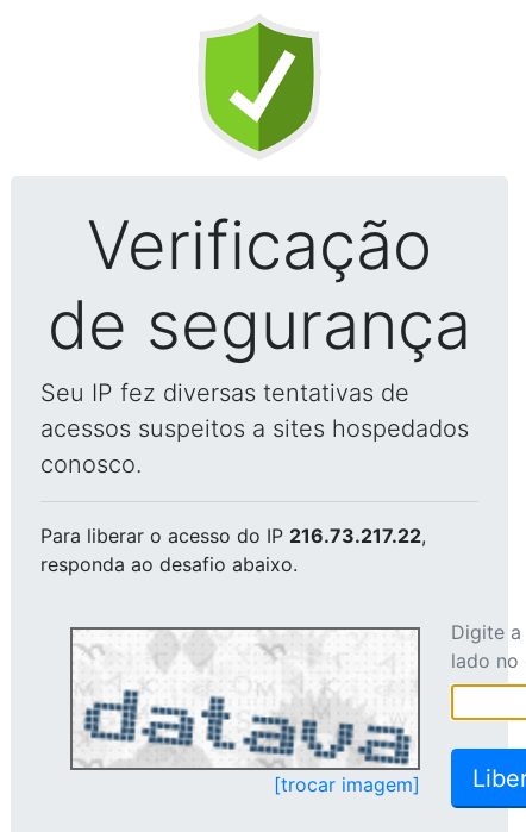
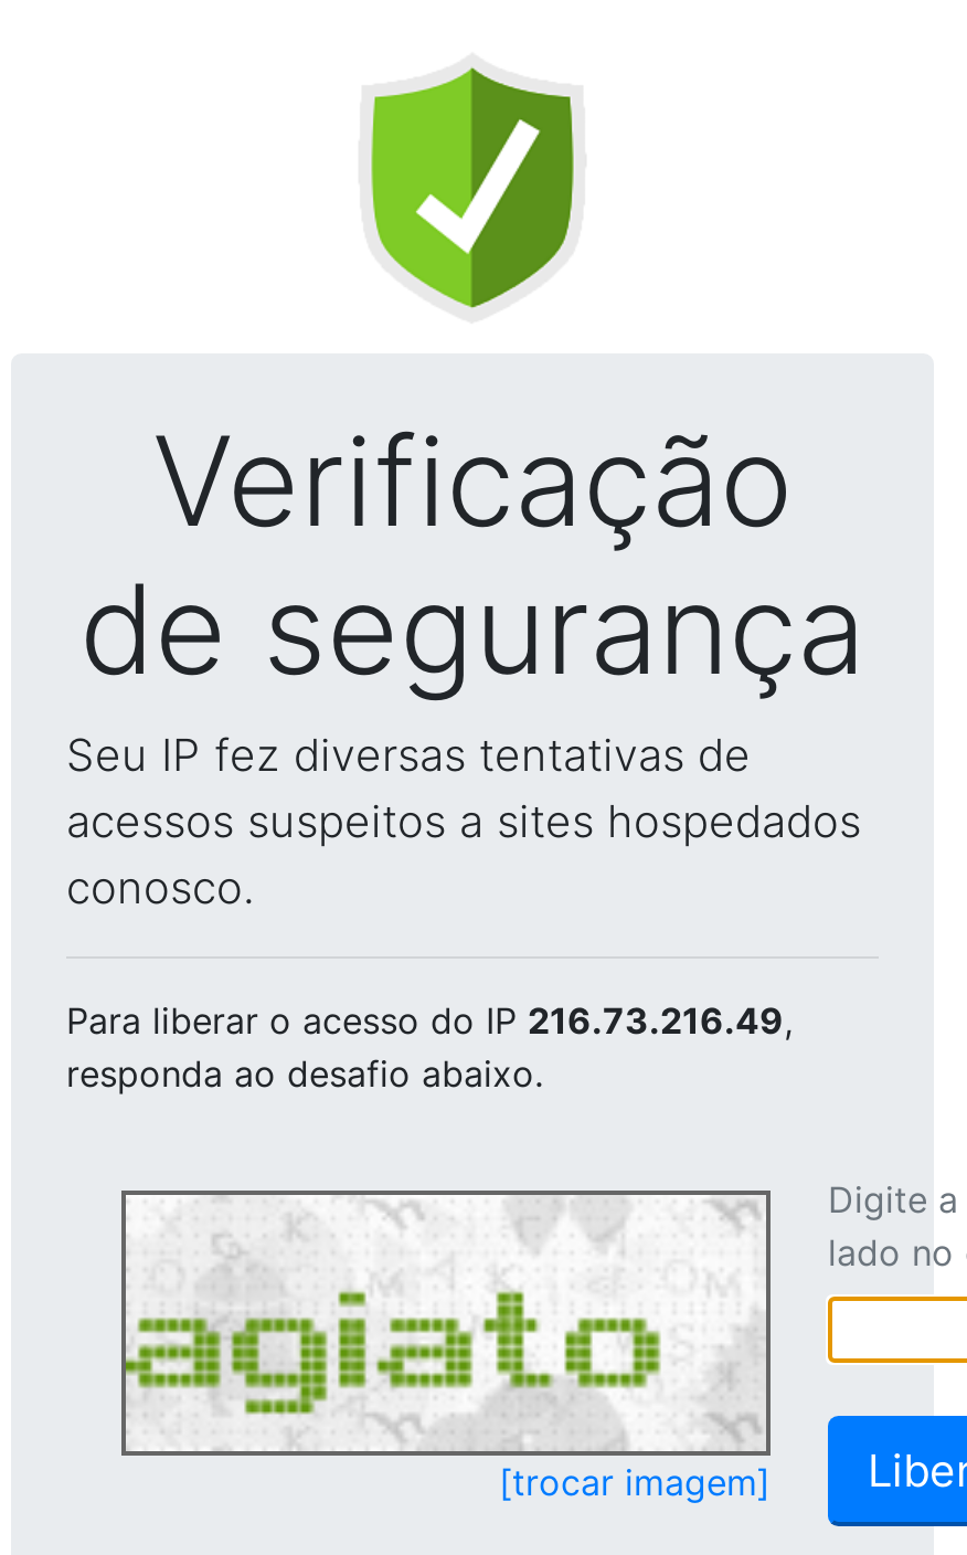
- Para liberar o acesso do IP 216.73.217.22,
+ Para liberar o acesso do IP 216.73.216.49,

- [image]
+ [image]
